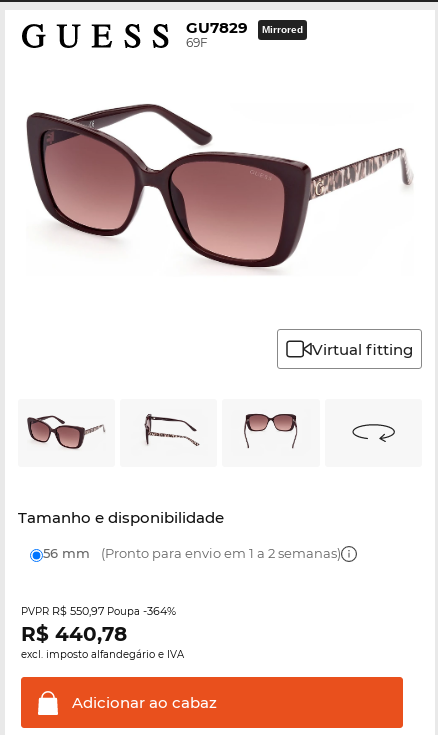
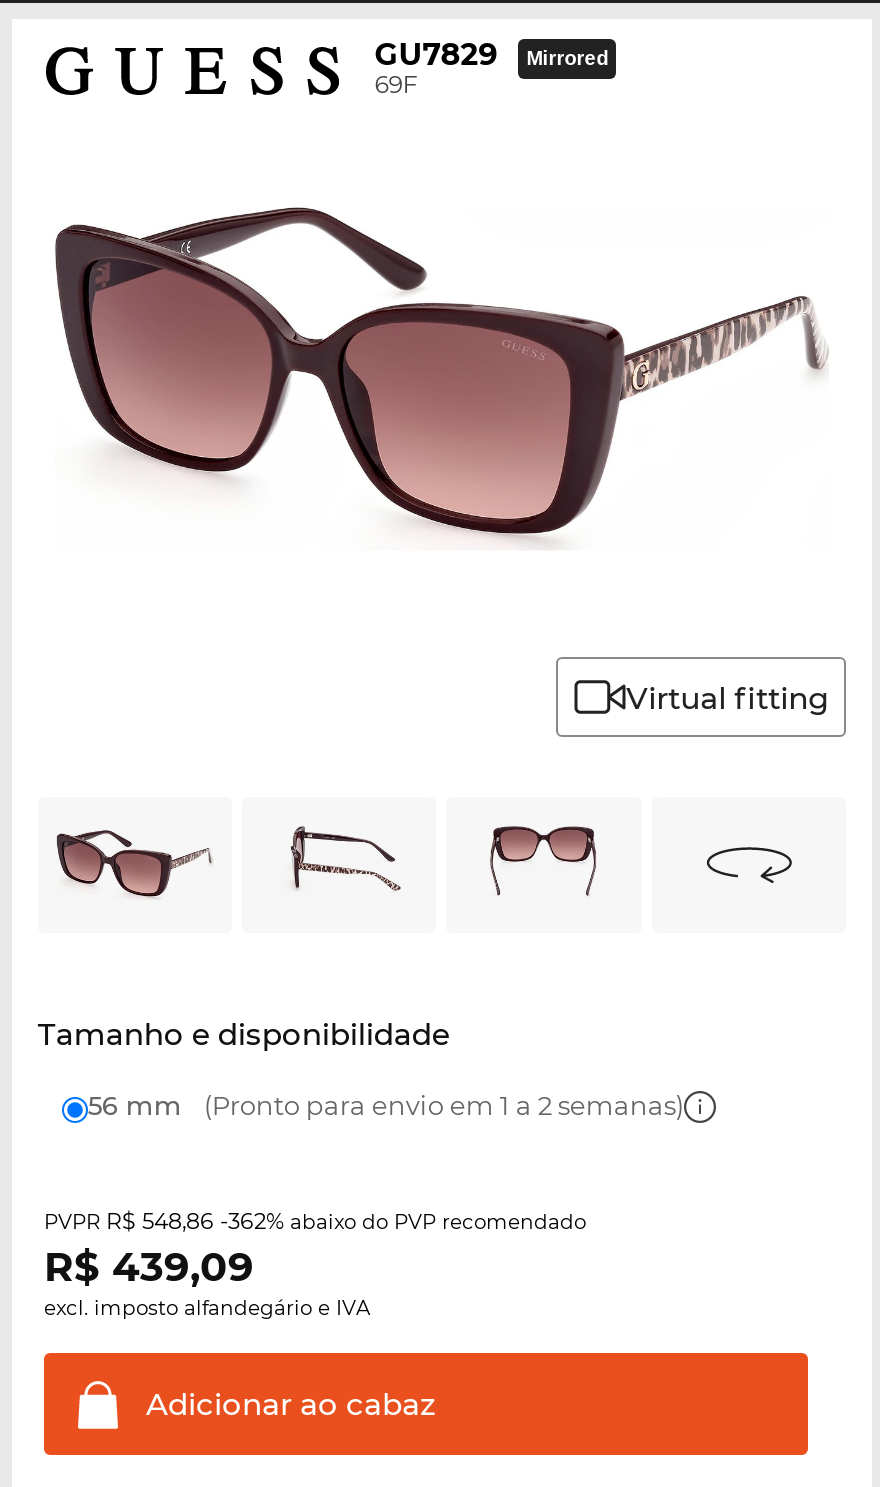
- PVPR R$ 550,97 Poupa -364%
- R$440,78
+ PVPR R$ 548,86 -362% abaixo do PVP recomendado
+ R$439,09
